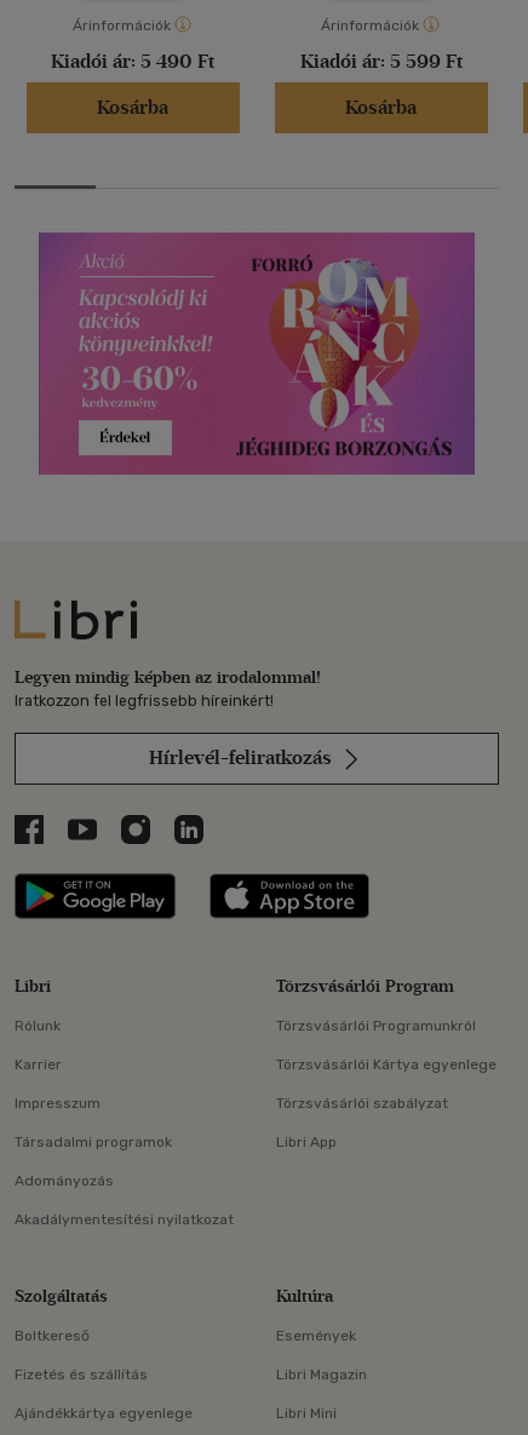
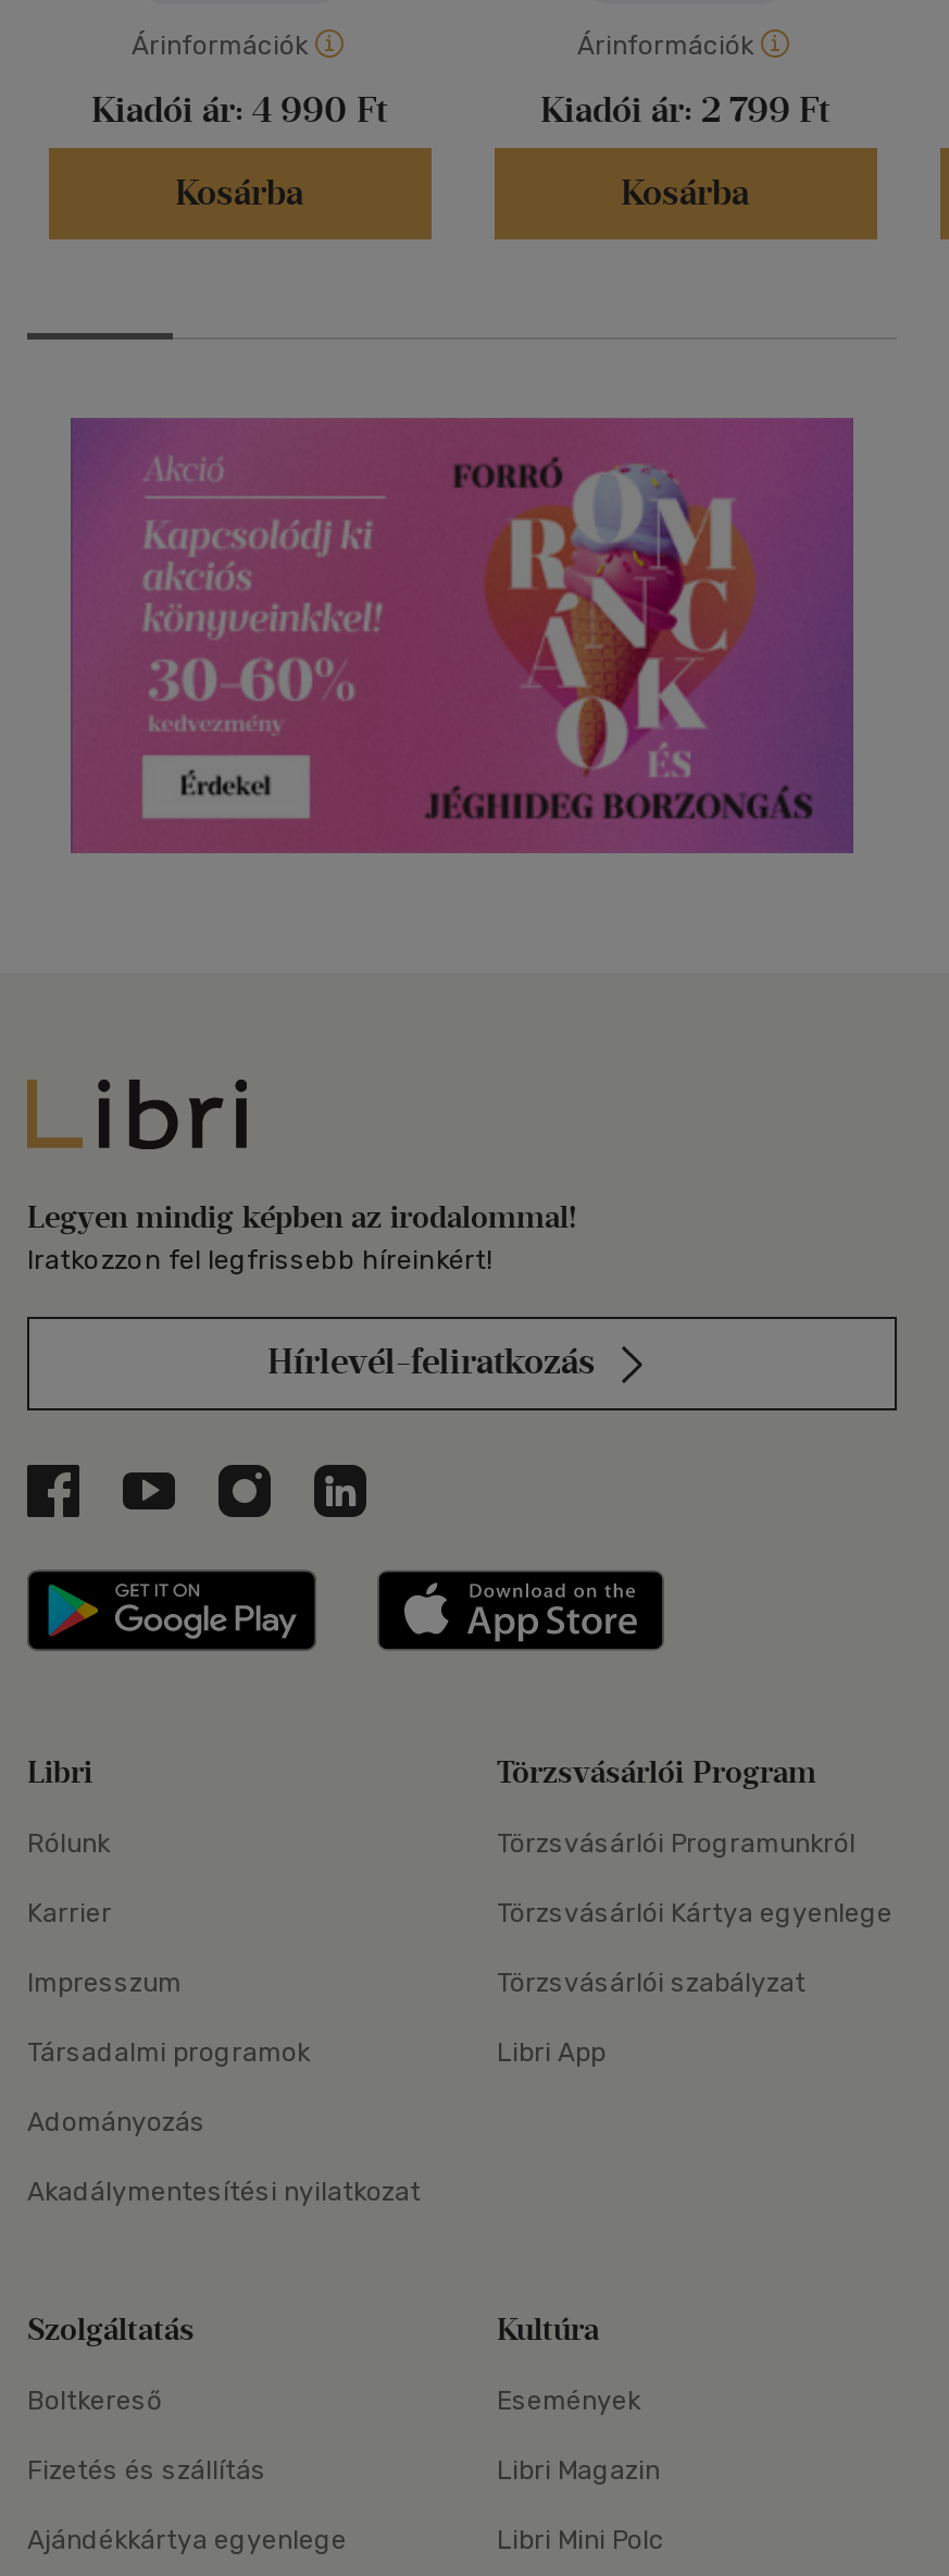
- Kiadói ár: 5 490 Ft
+ Kiadói ár: 4 990 Ft

- Kiadói ár: 5 599 Ft
+ Kiadói ár: 2 799 Ft

- Libri Mini
+ Libri Mini Polc
